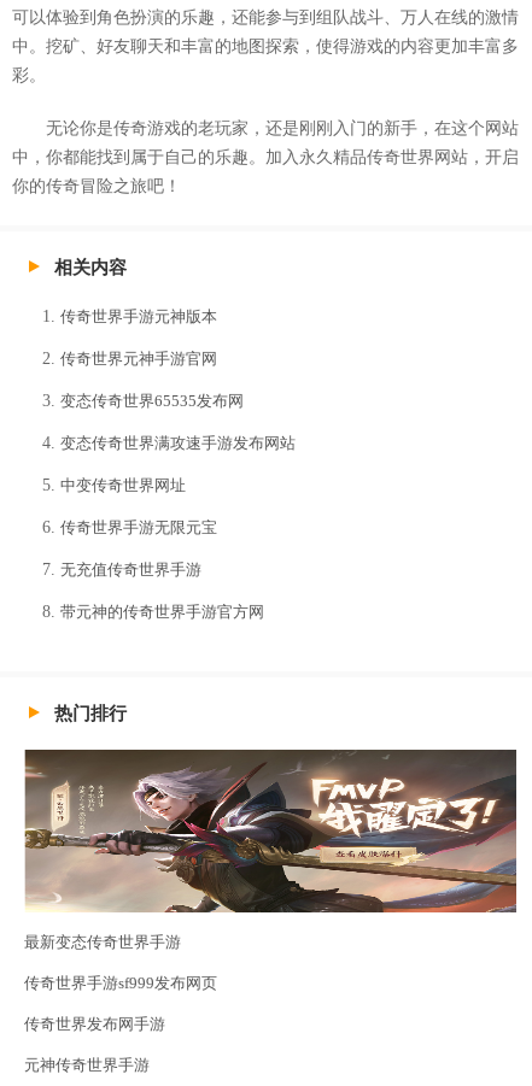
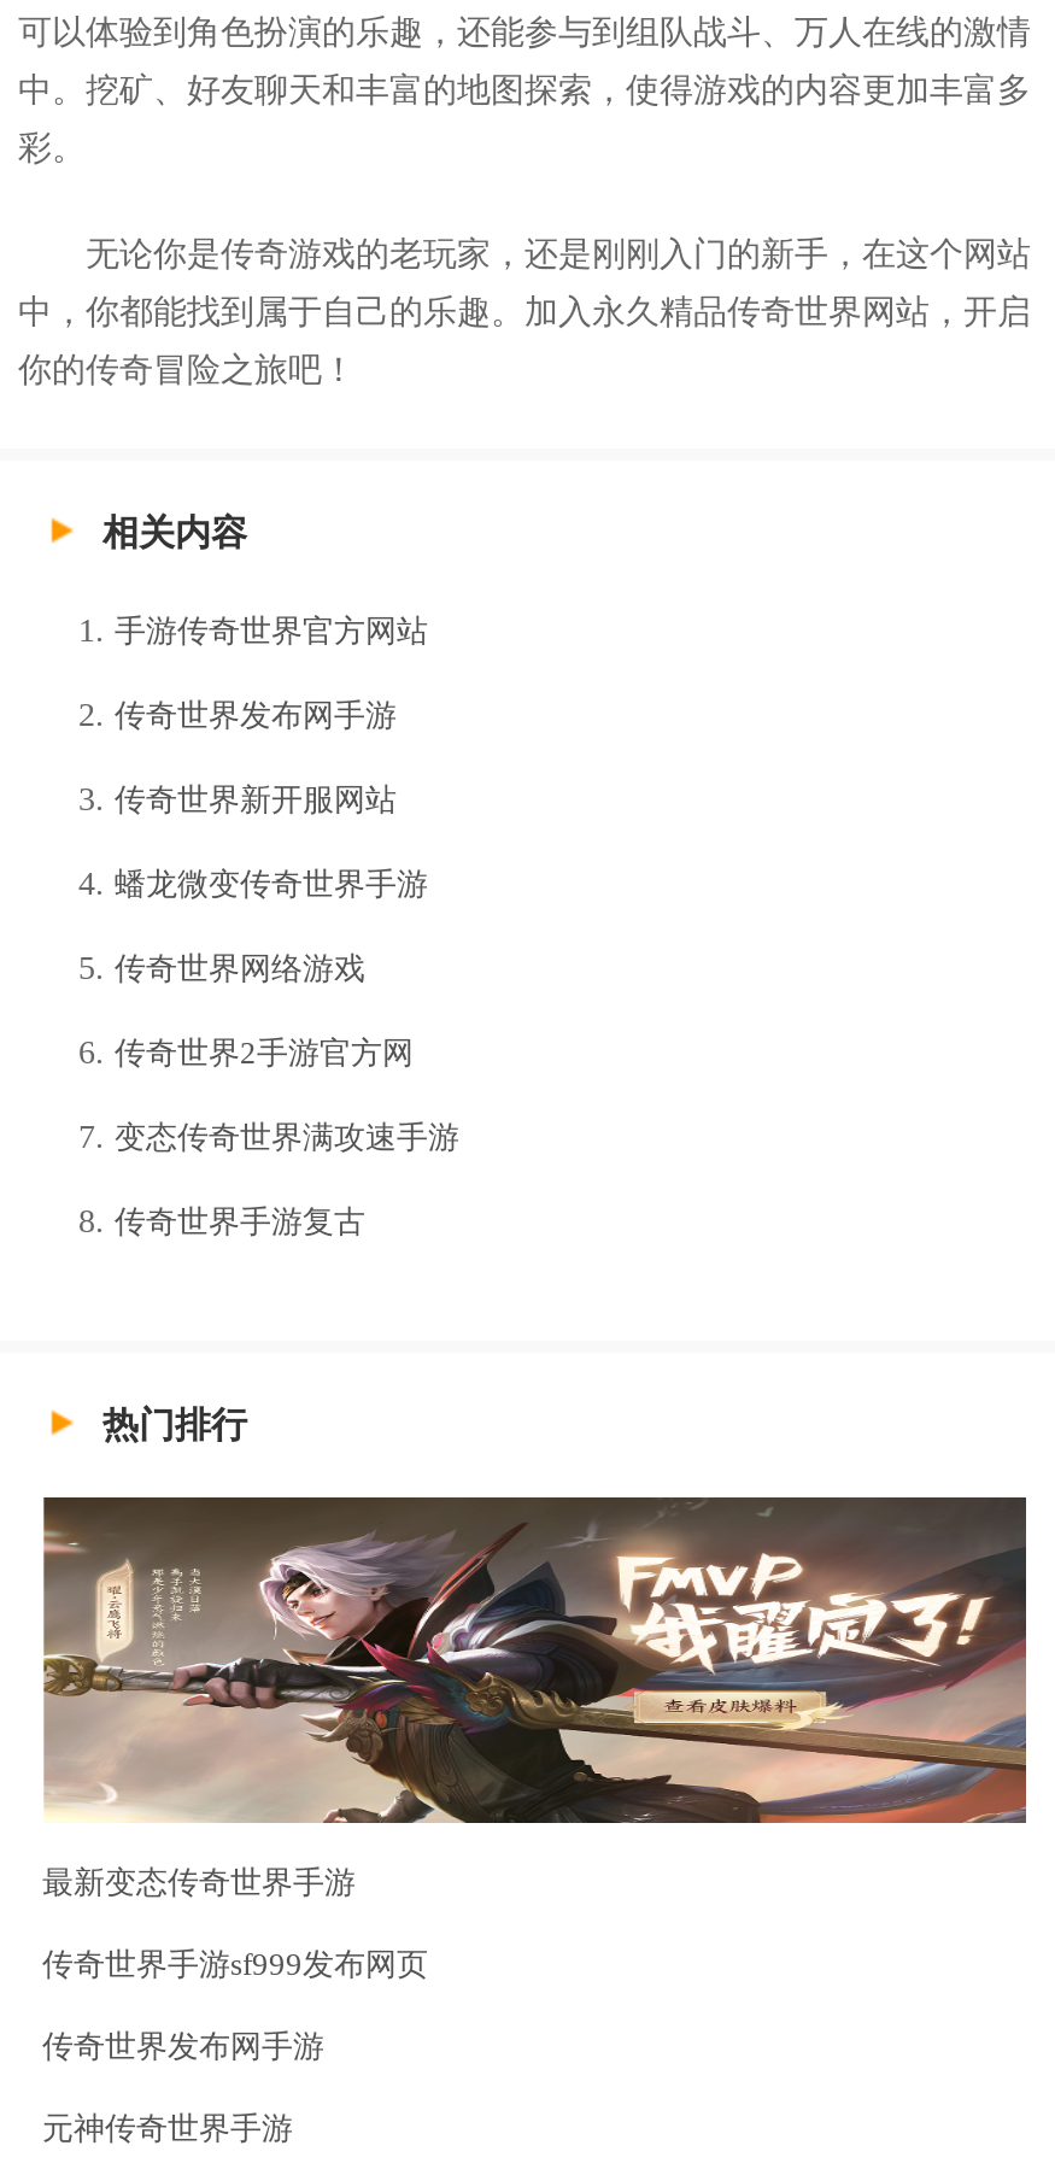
- 传奇世界手游元神版本
+ 手游传奇世界官方网站

- 传奇世界元神手游官网
+ 传奇世界发布网手游

- 变态传奇世界65535发布网
+ 传奇世界新开服网站

- 变态传奇世界满攻速手游发布网站
+ 蟠龙微变传奇世界手游

- 中变传奇世界网址
+ 传奇世界网络游戏

- 传奇世界手游无限元宝
+ 传奇世界2手游官方网

- 无充值传奇世界手游
+ 变态传奇世界满攻速手游

- 带元神的传奇世界手游官方网
+ 传奇世界手游复古
